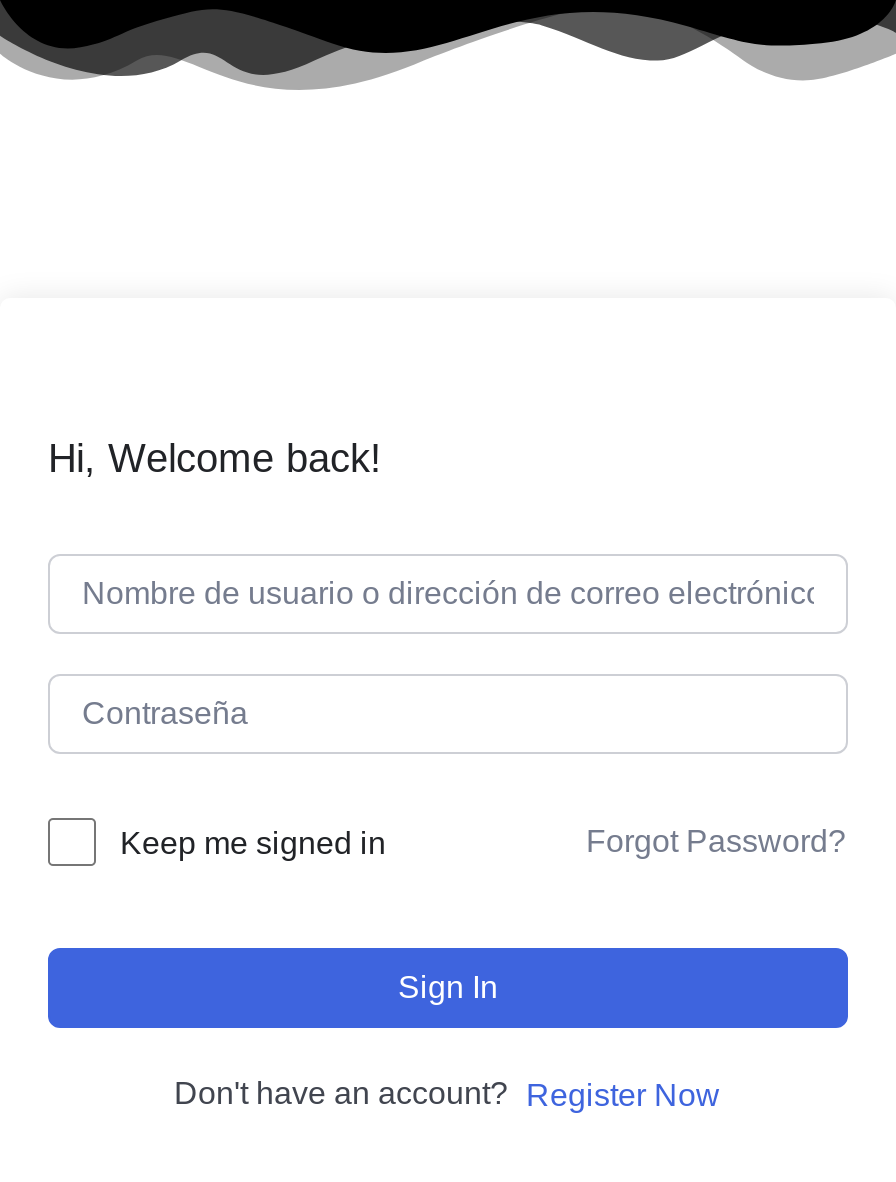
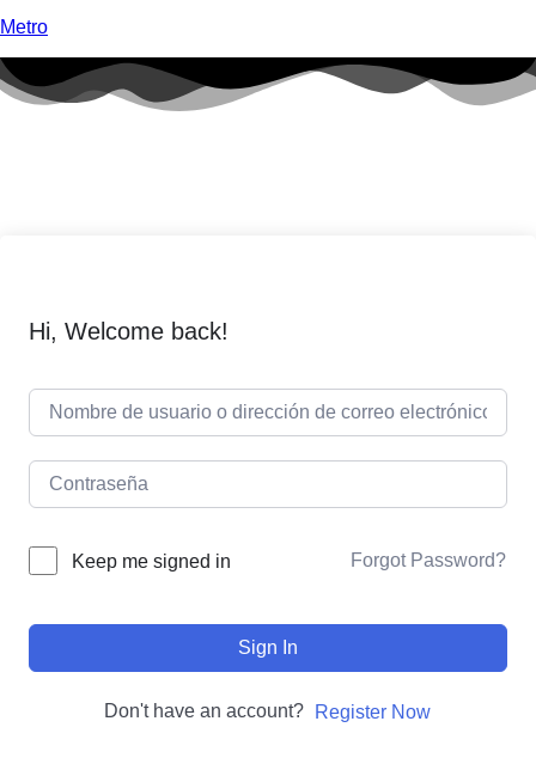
+ Metro
